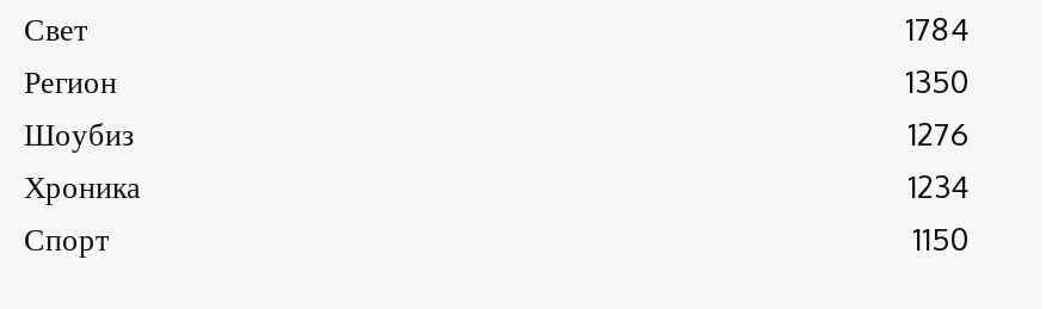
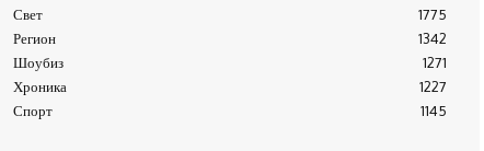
- 1784
+ 1775

- 1350
+ 1342

- 1276
+ 1271

- 1234
+ 1227

- 1150
+ 1145
